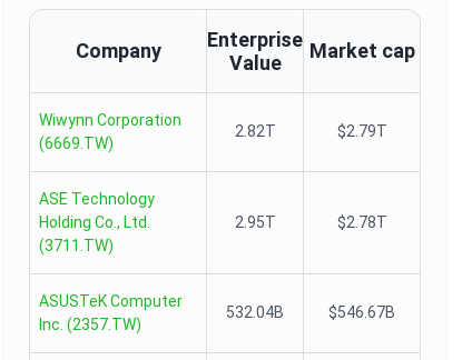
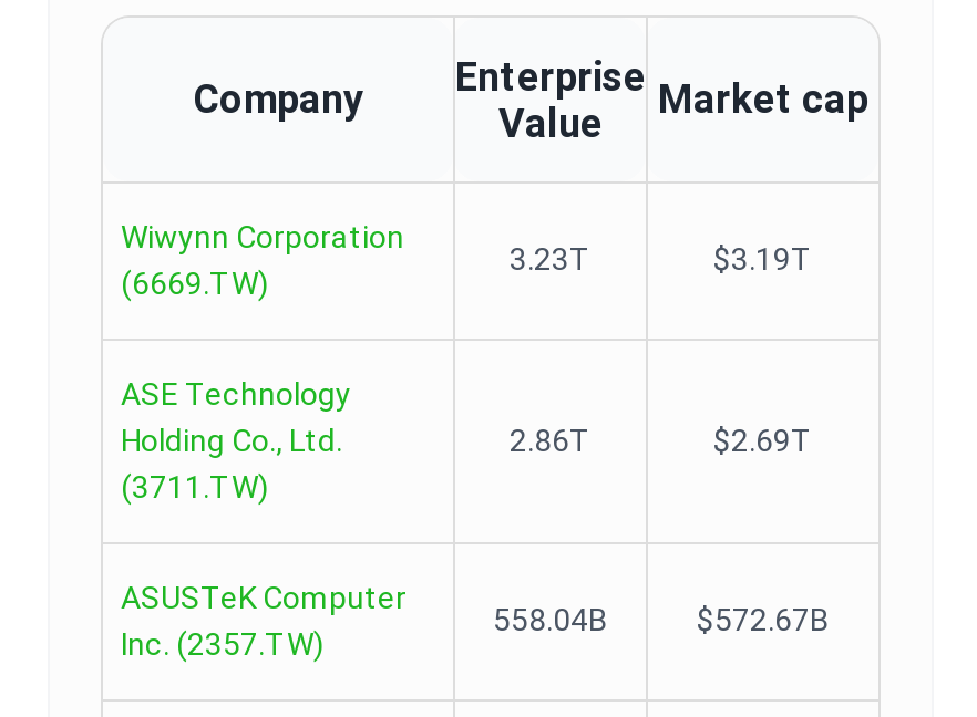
- 2.82T
- $2.79T
+ 3.23T
+ $3.19T

- 2.95T
- $2.78T
+ 2.86T
+ $2.69T

- 532.04B
- $546.67B
+ 558.04B
+ $572.67B
